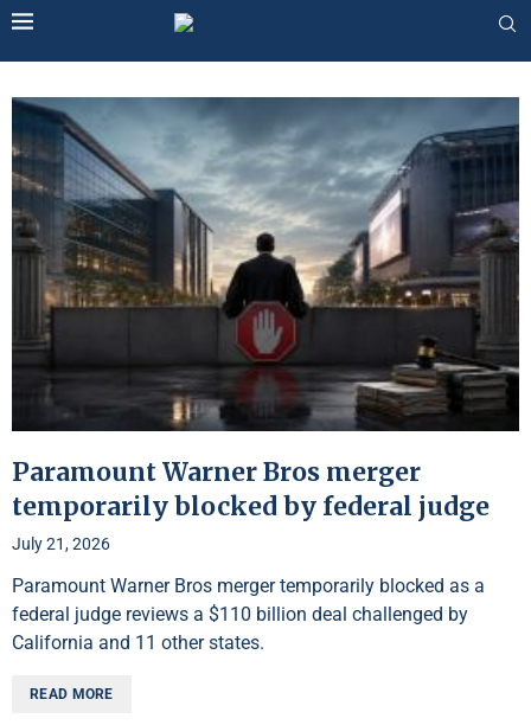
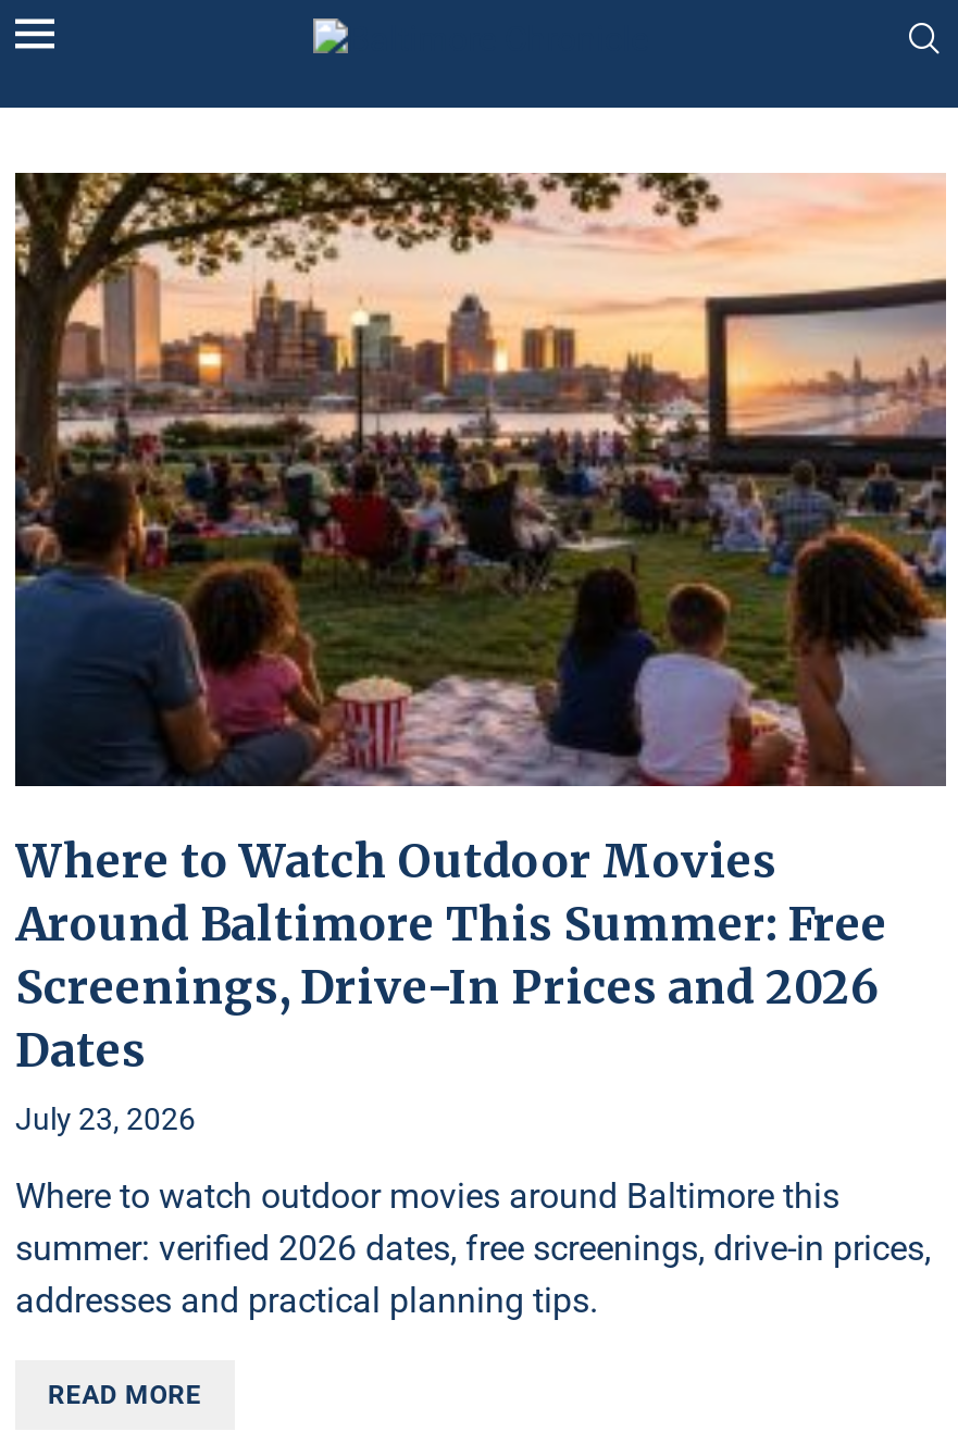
- [image]
- Paramount Warner Bros merger
- temporarily blocked by federal judge
- July 21, 2026
+ [image]
+ Where to Watch Outdoor Movies
+ Around Baltimore This Summer: Free
+ Screenings, Drive-In Prices and 2026
+ Dates
+ July 23, 2026

- Paramount Warner Bros merger temporarily blocked as a
- federal judge reviews a $110 billion deal challenged by
- California and 11 other states.
+ Where to watch outdoor movies around Baltimore this
+ summer: verified 2026 dates, free screenings, drive-in prices,
+ addresses and practical planning tips.
